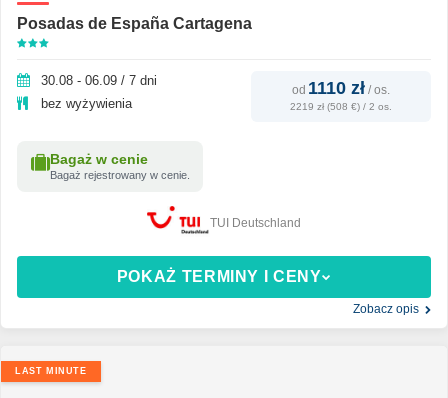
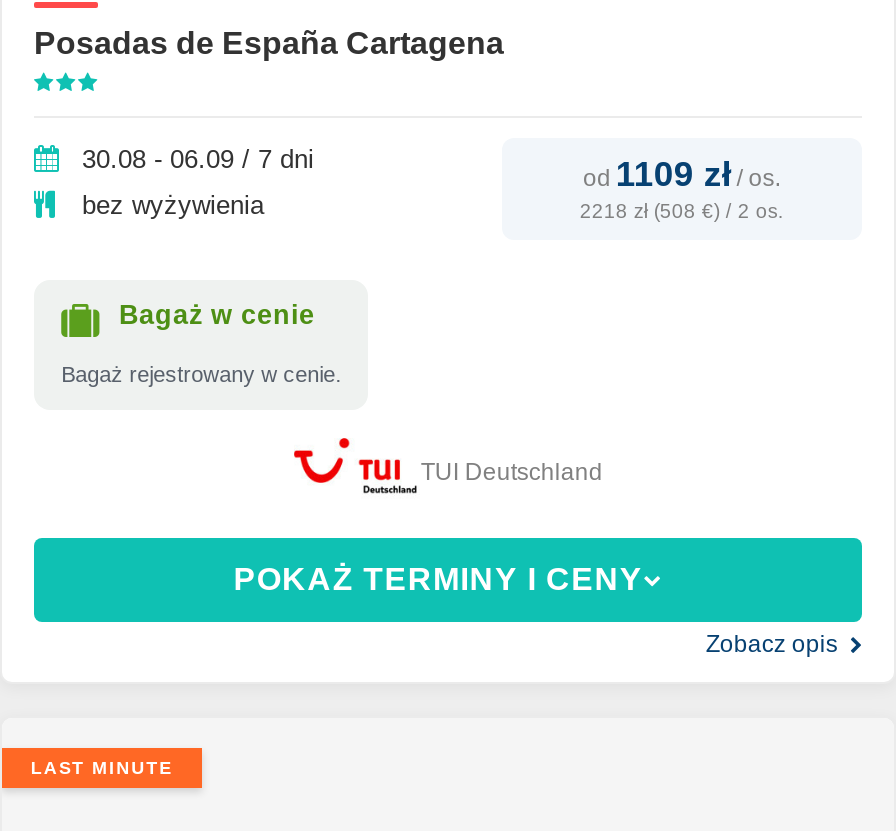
- od 1110 zł / os.
+ od 1109 zł / os.

- 2219 zł (508 €) / 2 os.
+ 2218 zł (508 €) / 2 os.
